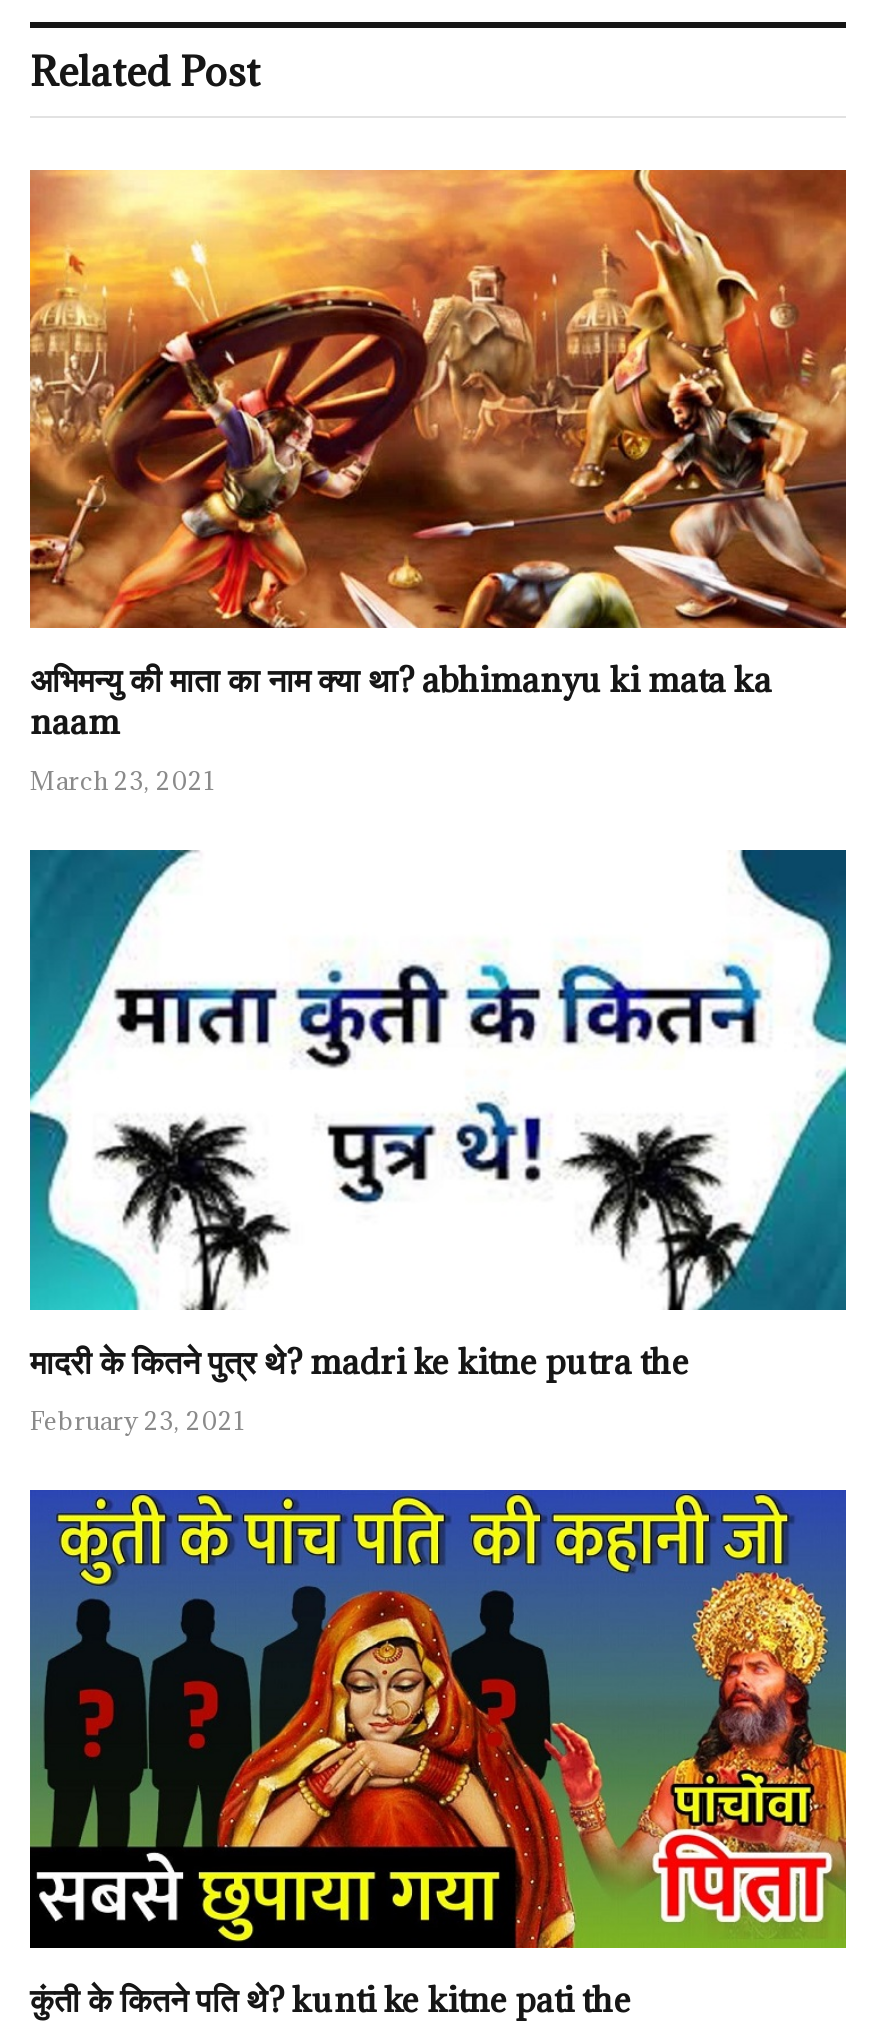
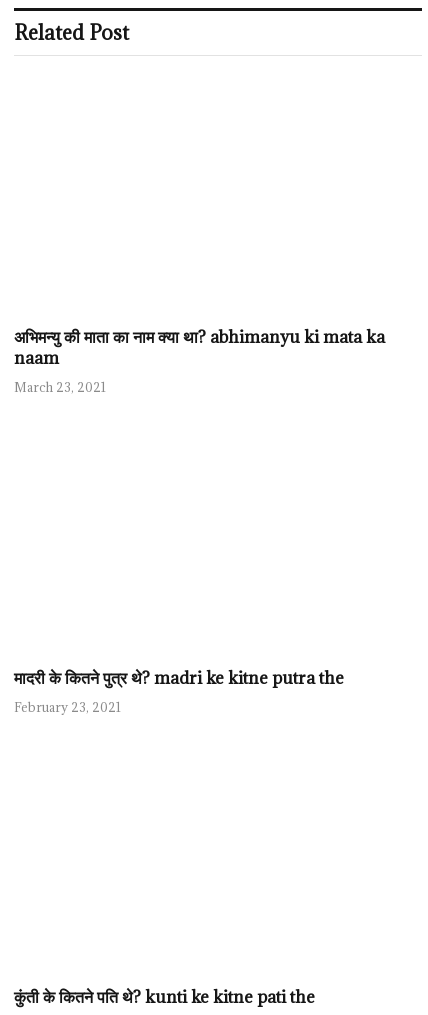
- [image]

- [image]

- [image]

- [image]

- [image]
